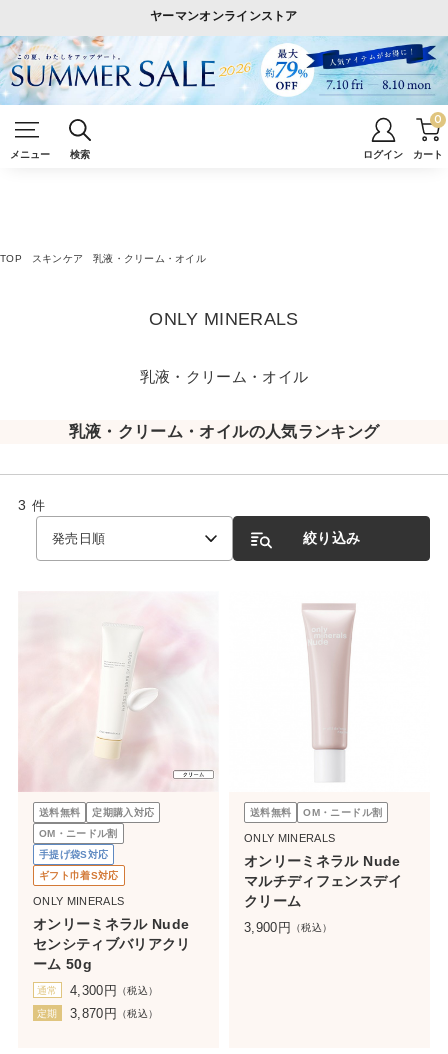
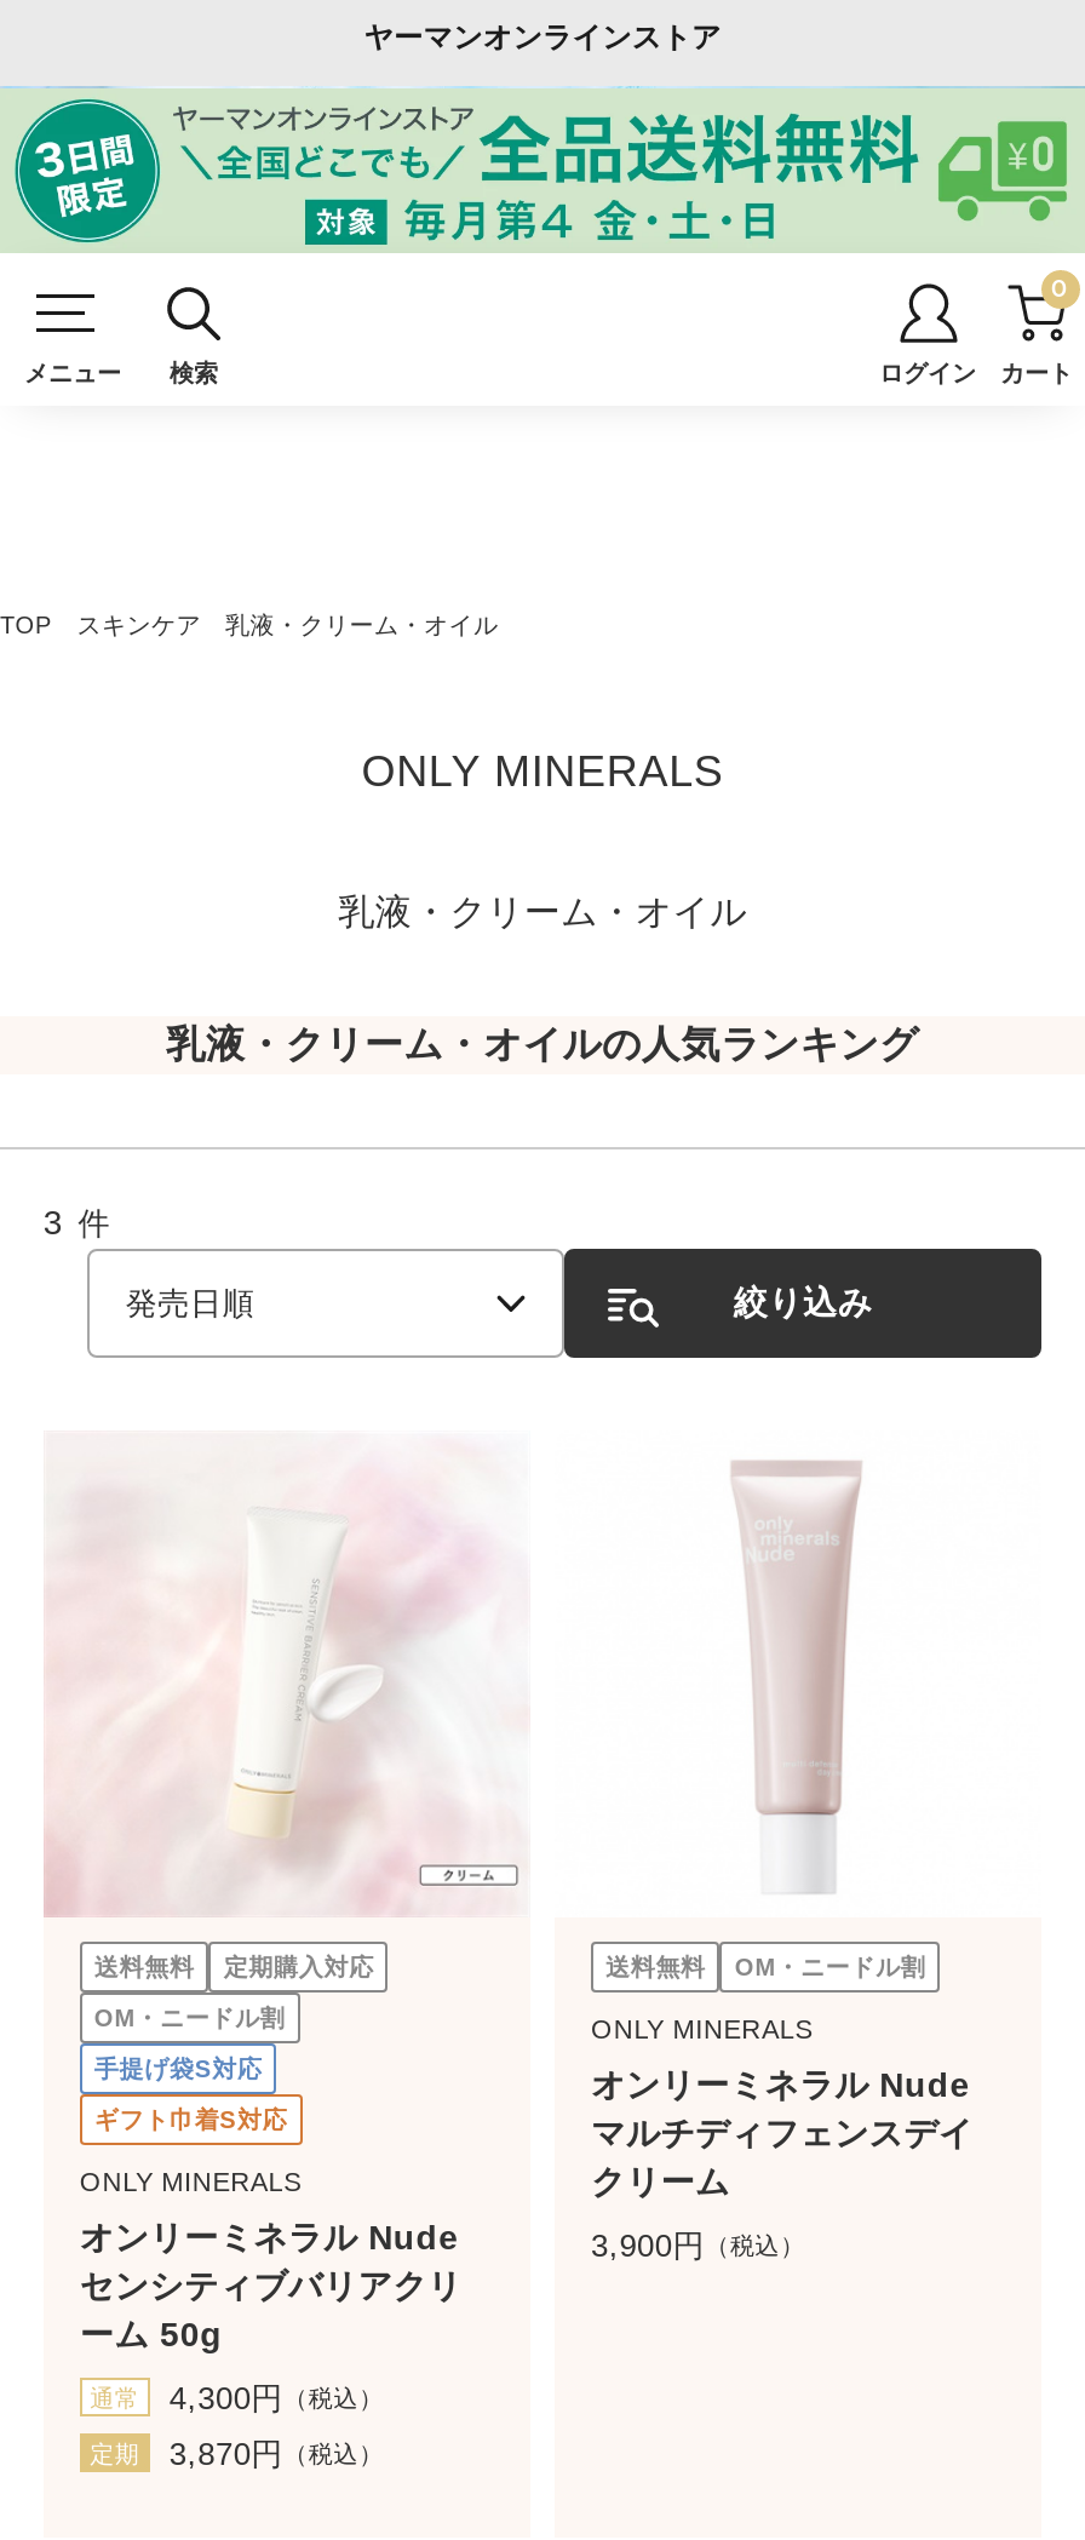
- [image]
+ [image]
